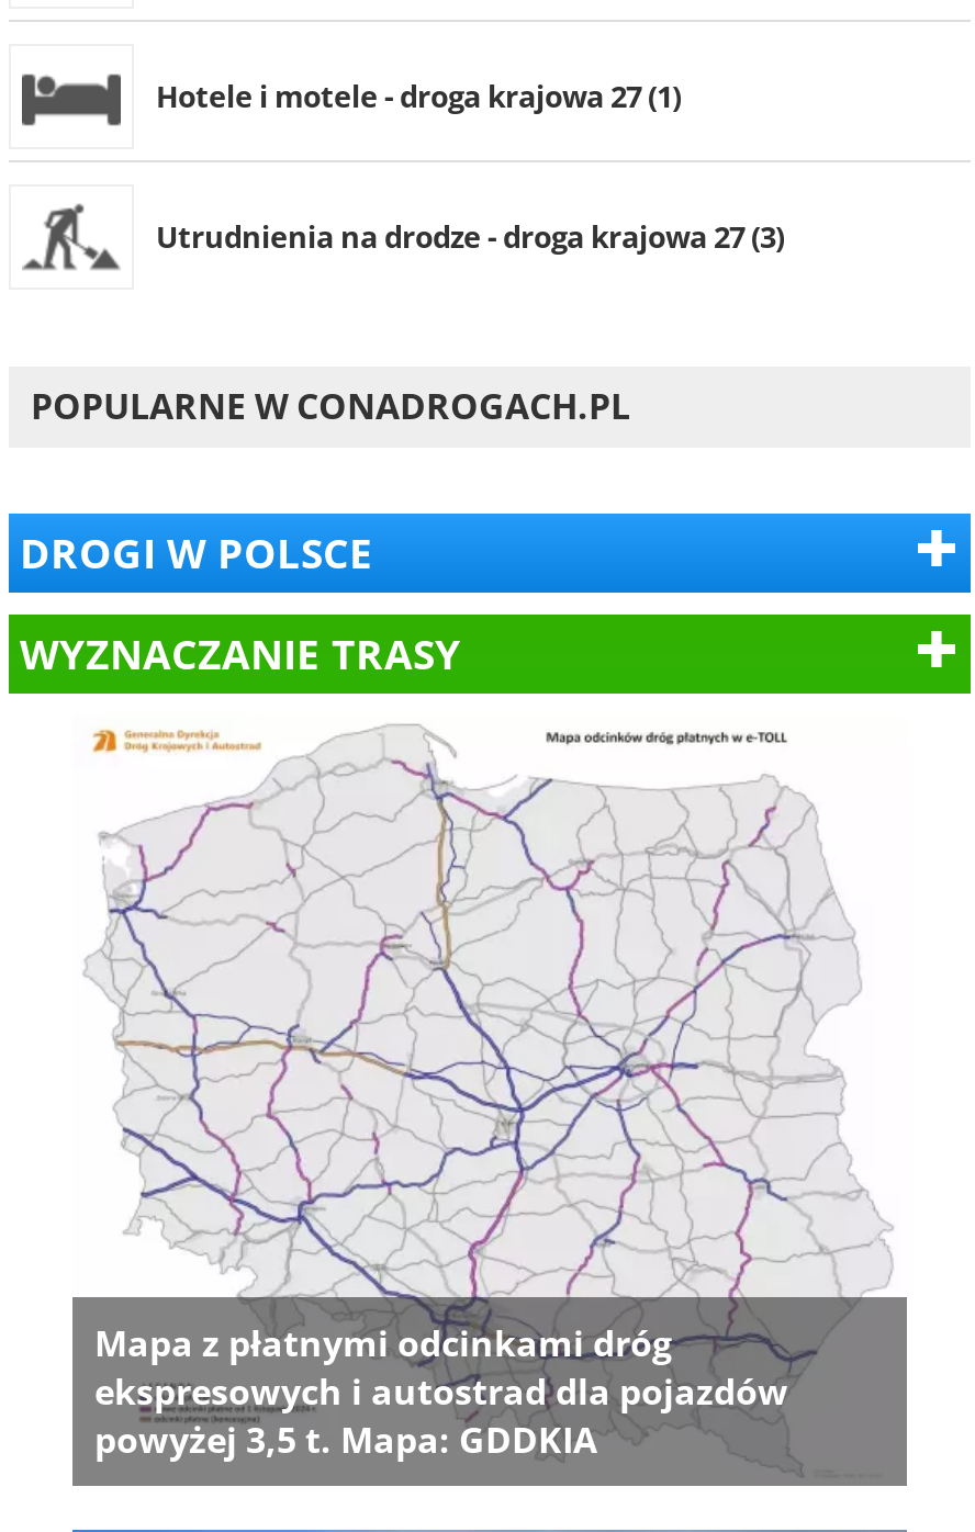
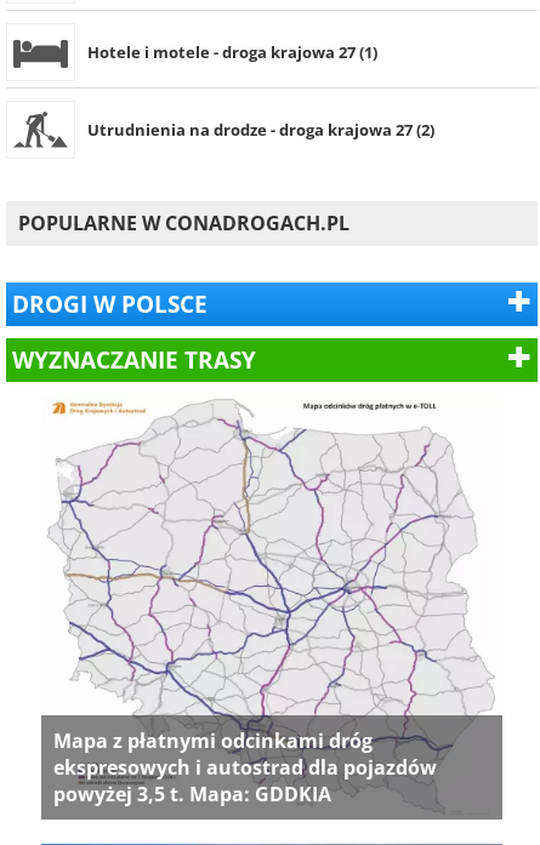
- Utrudnienia na drodze - droga krajowa 27 (3)
+ Utrudnienia na drodze - droga krajowa 27 (2)
